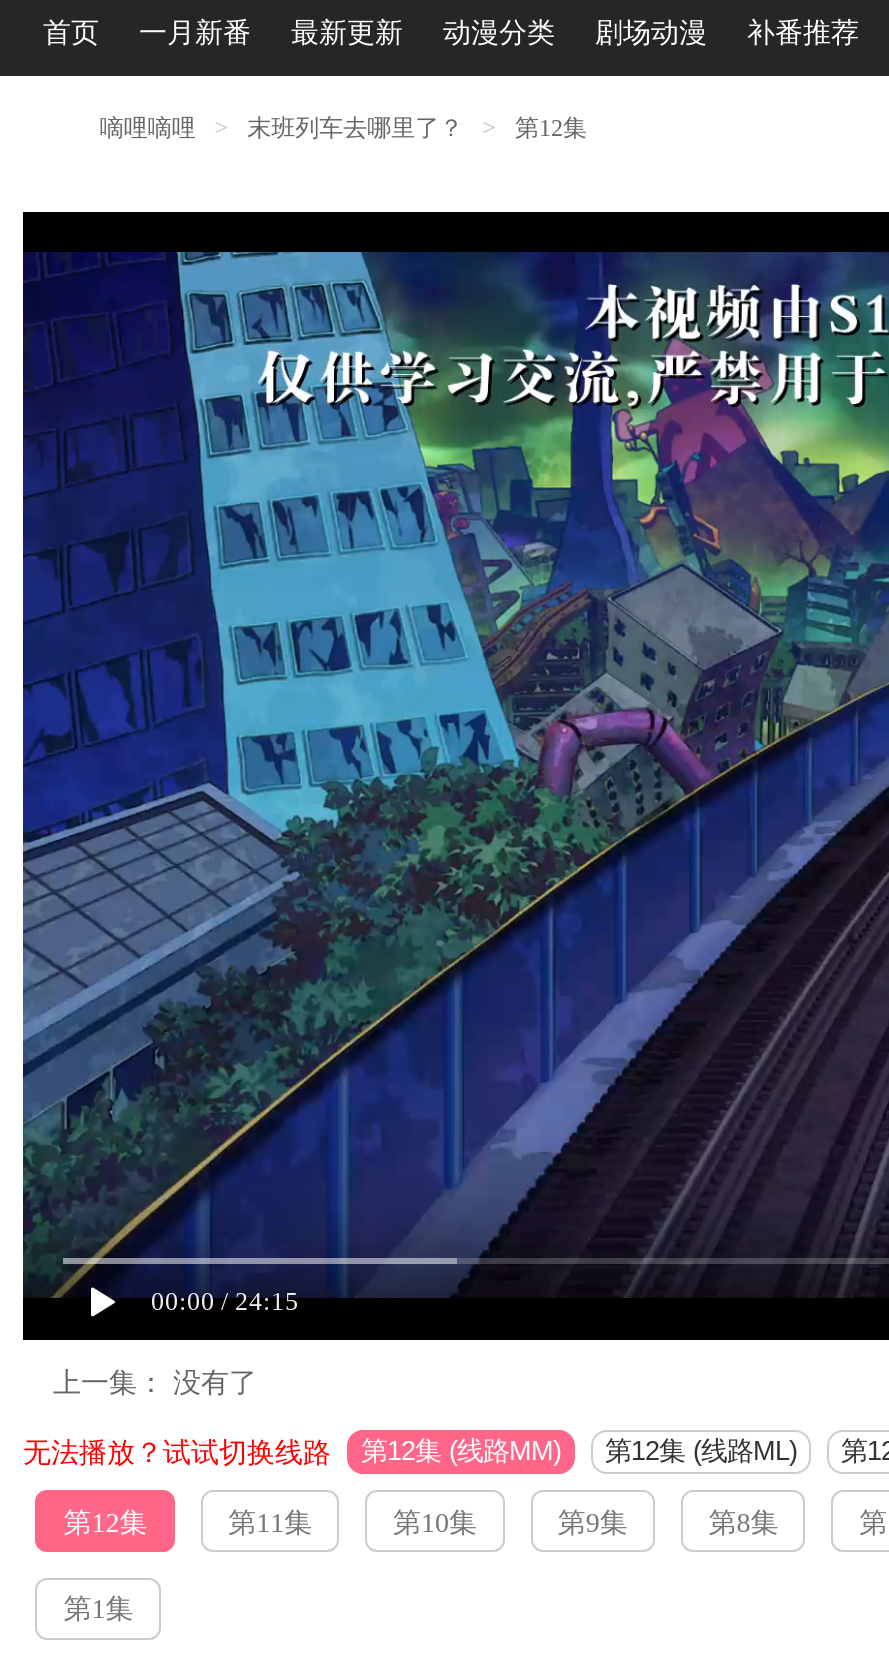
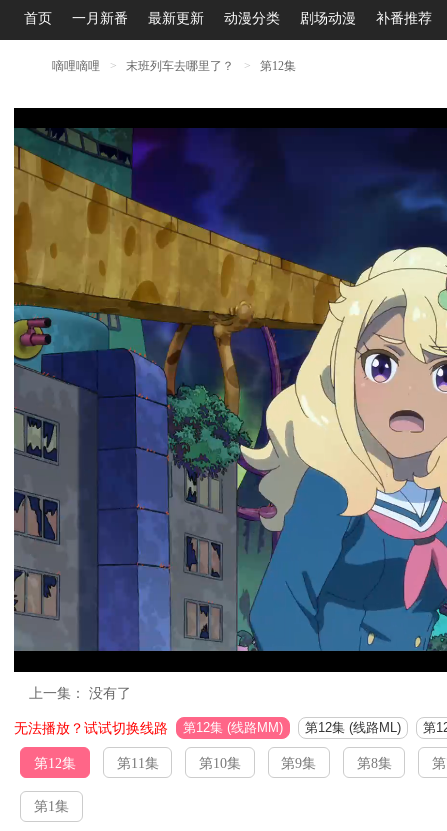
- [image]
+ [image]
